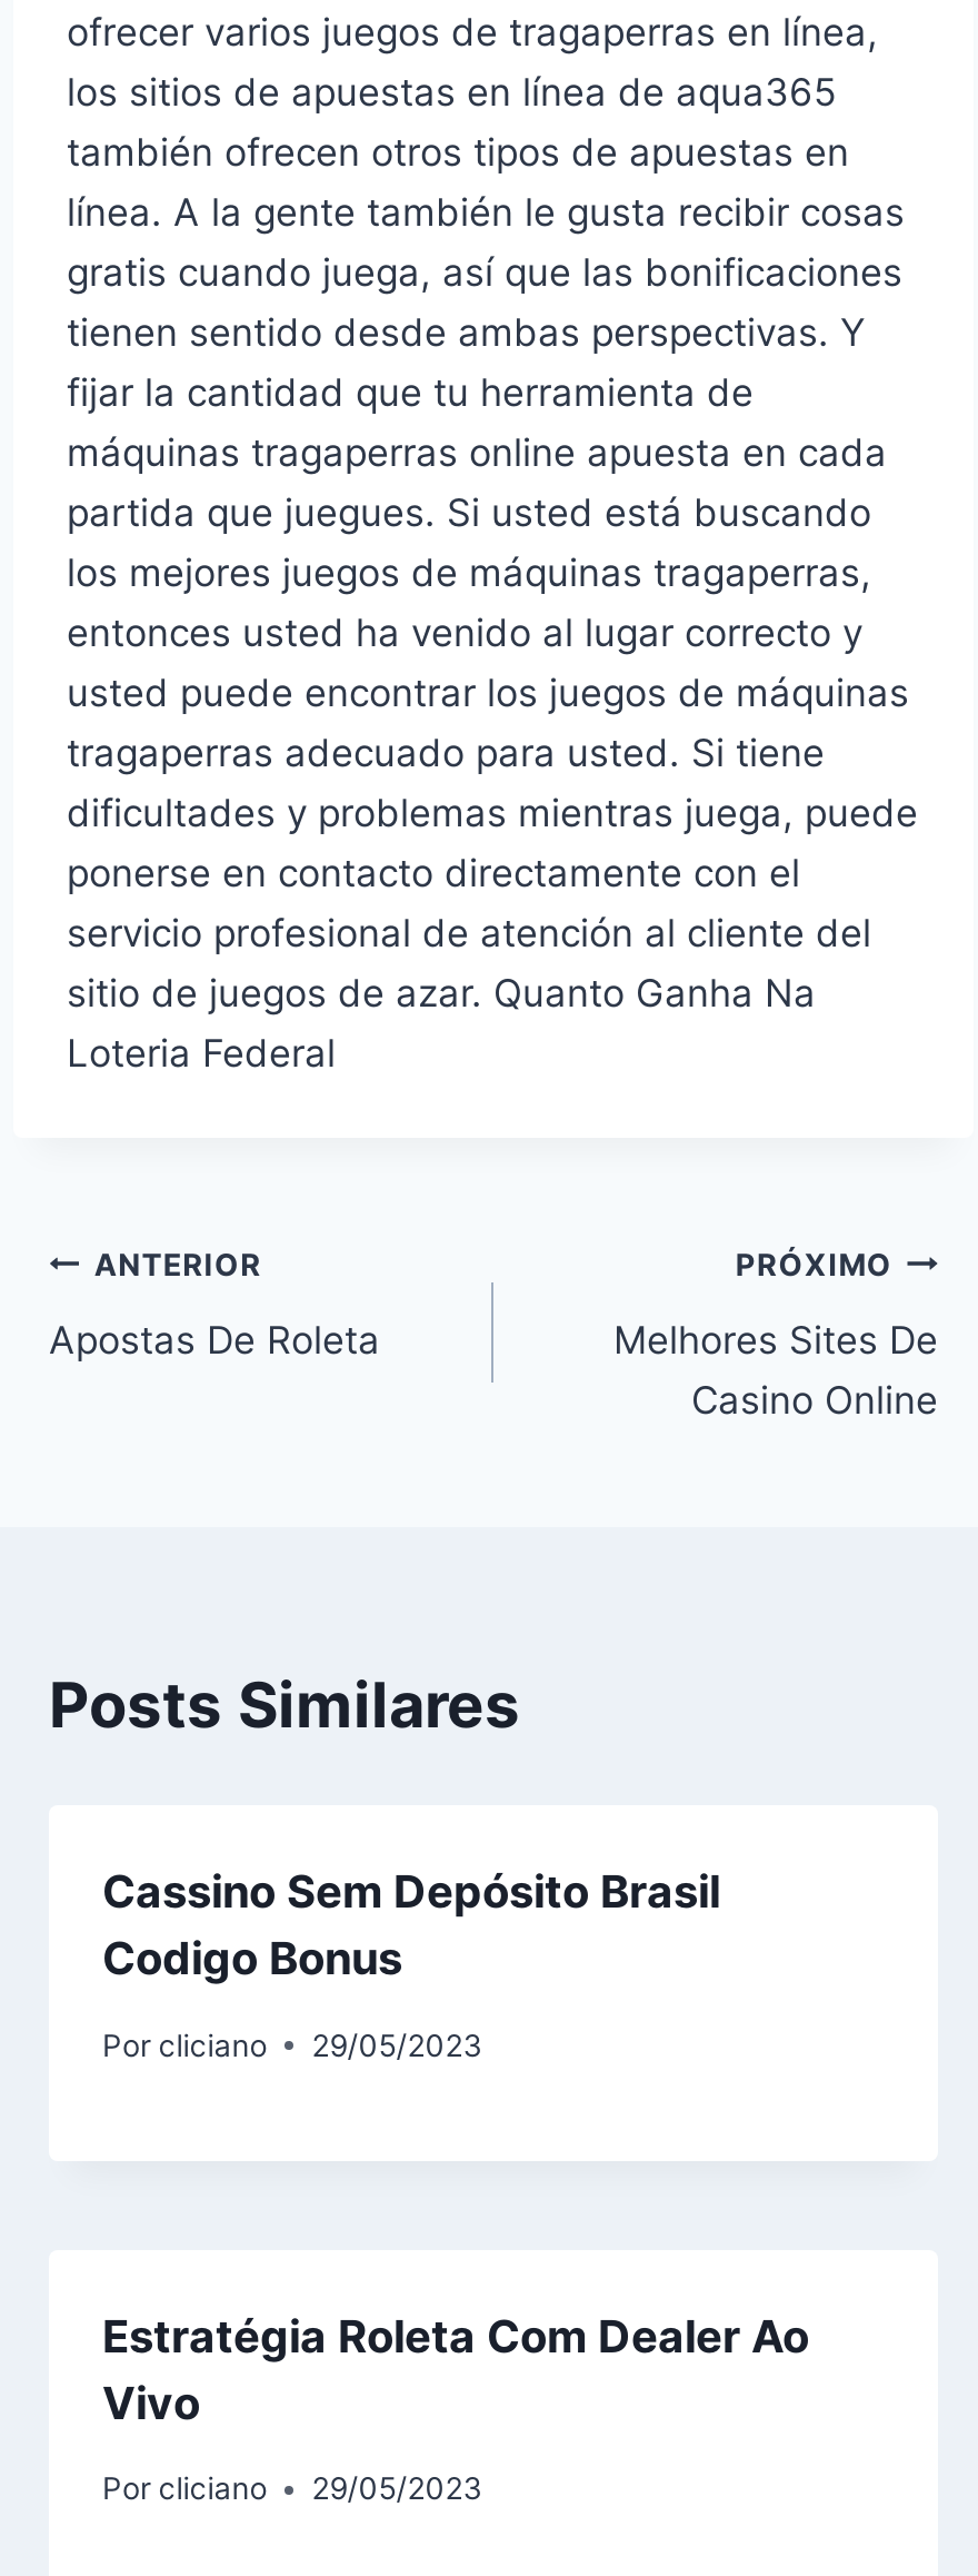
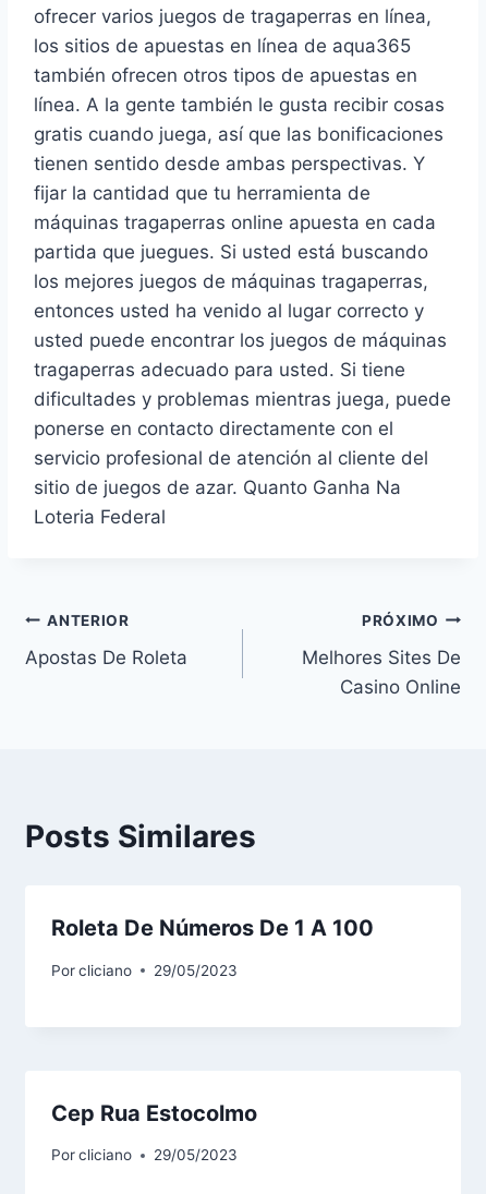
- Cassino Sem Depósito Brasil
- Codigo Bonus
+ Roleta De Números De 1 A 100

- Estratégia Roleta Com Dealer Ao
- Vivo
+ Cep Rua Estocolmo
